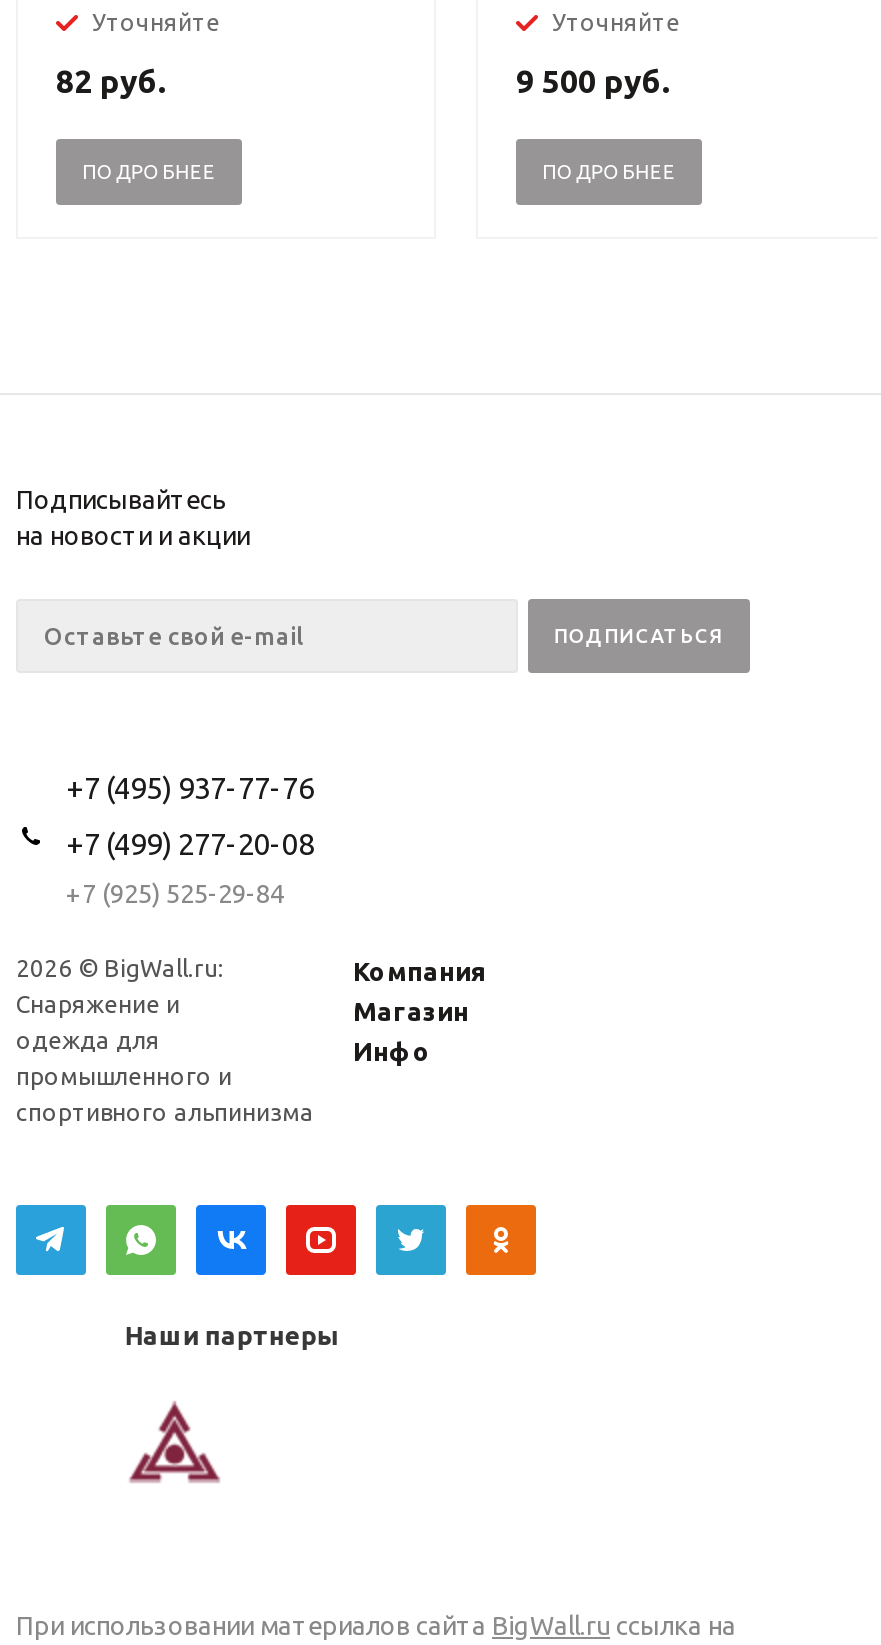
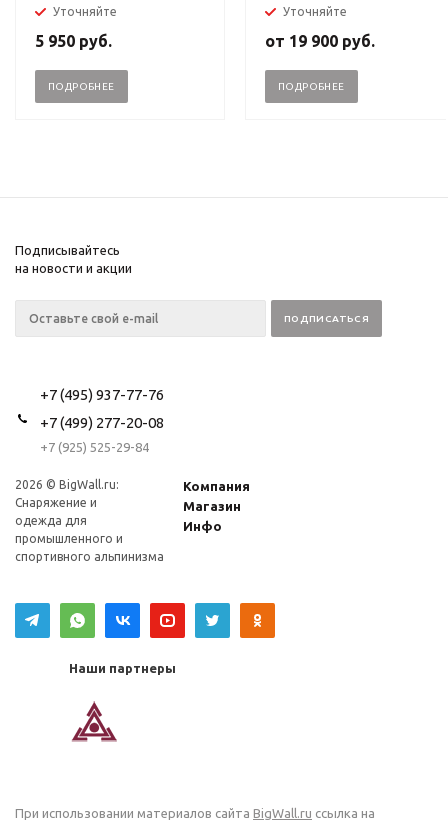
- 82 руб.
+ 5 950 руб.

- 9 500 руб.
+ от 19 900 руб.
